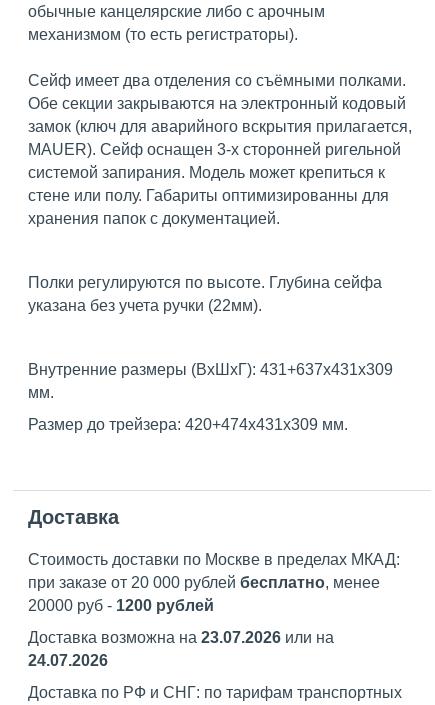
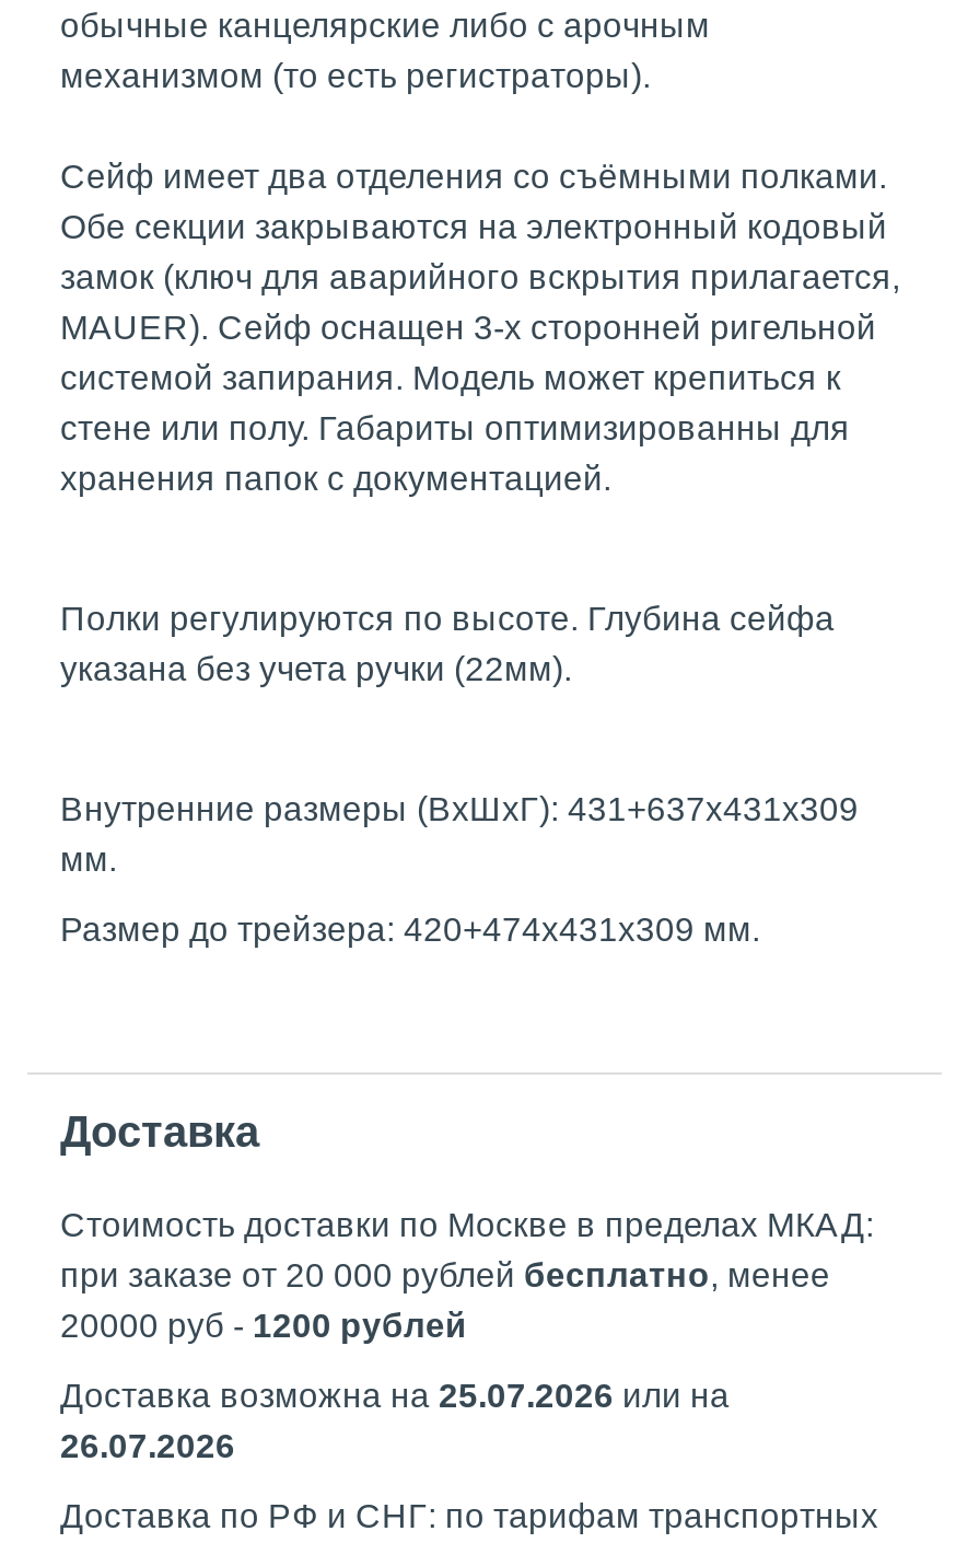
- Доставка возможна на 23.07.2026 или на
+ Доставка возможна на 25.07.2026 или на

- 24.07.2026
+ 26.07.2026
